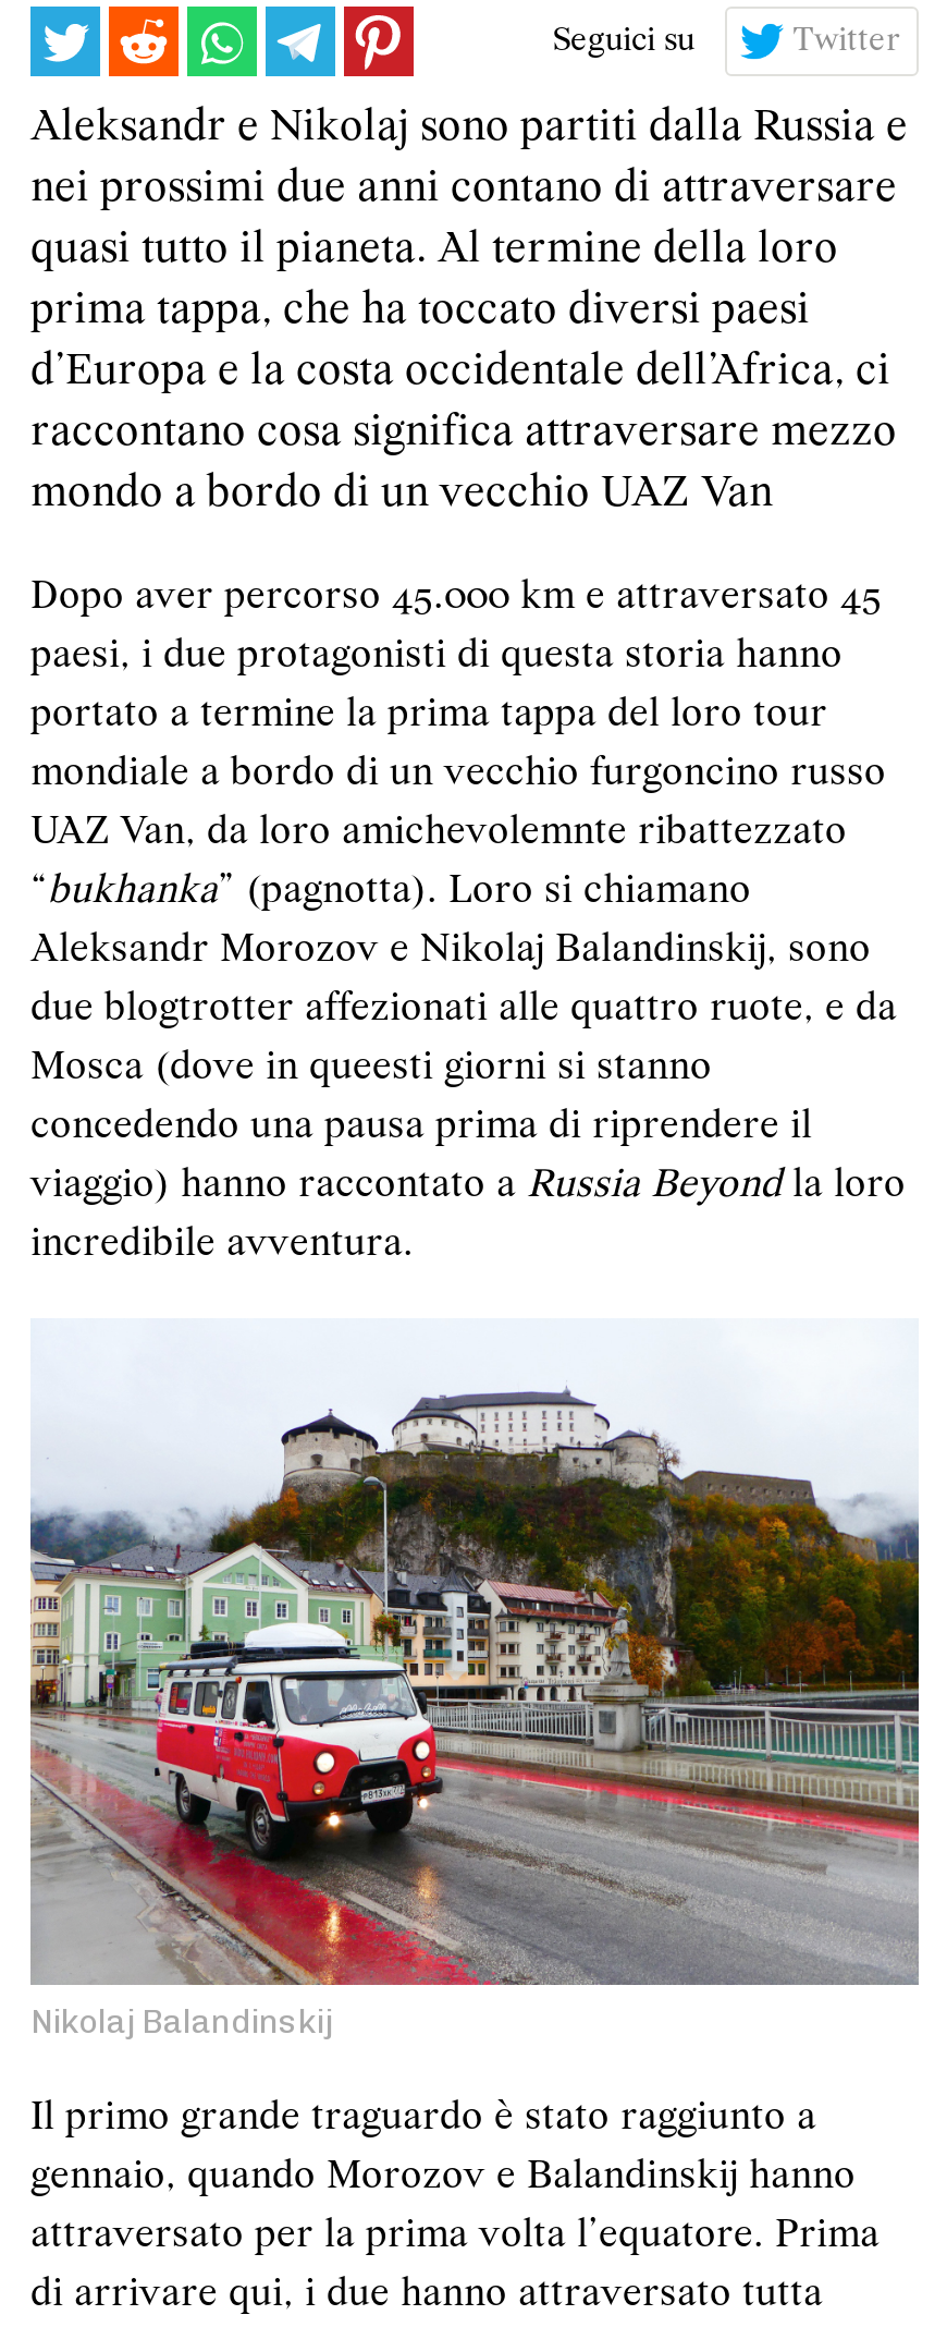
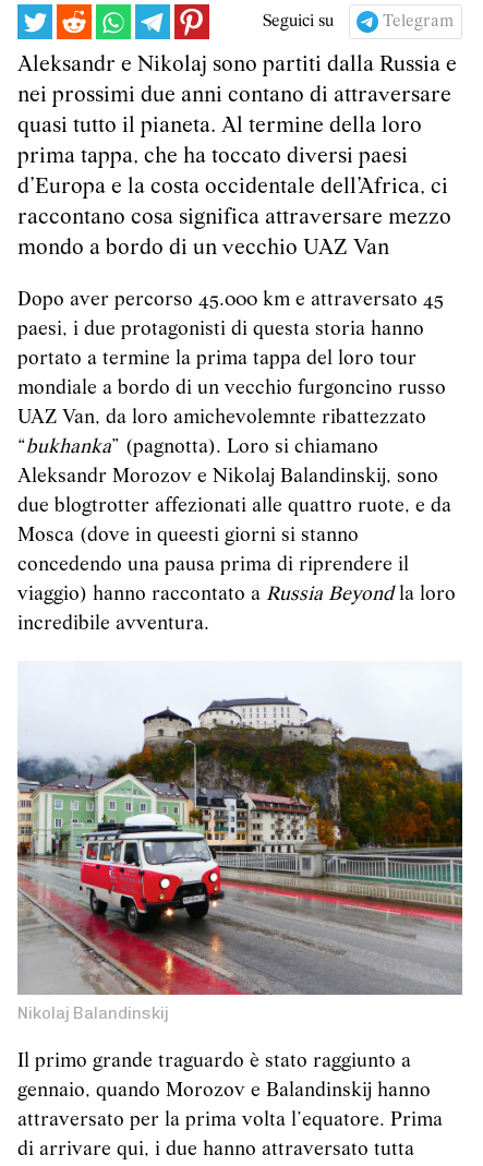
- Twitter
+ Telegram
